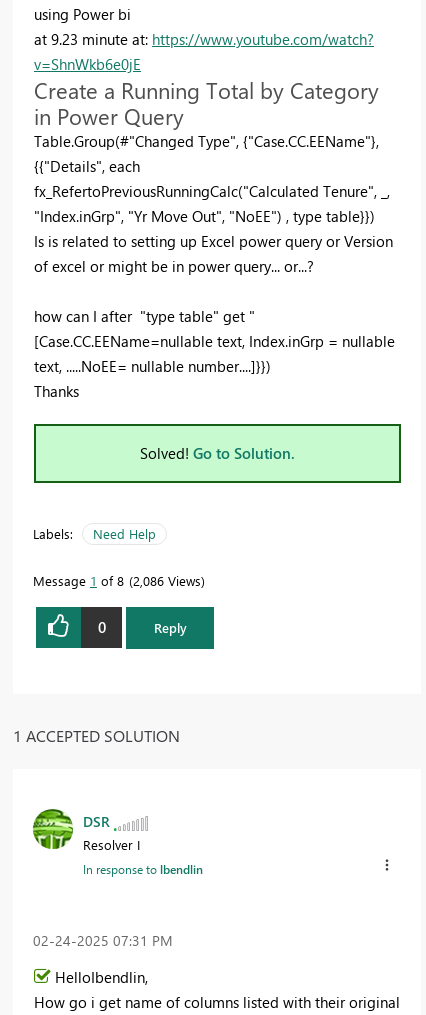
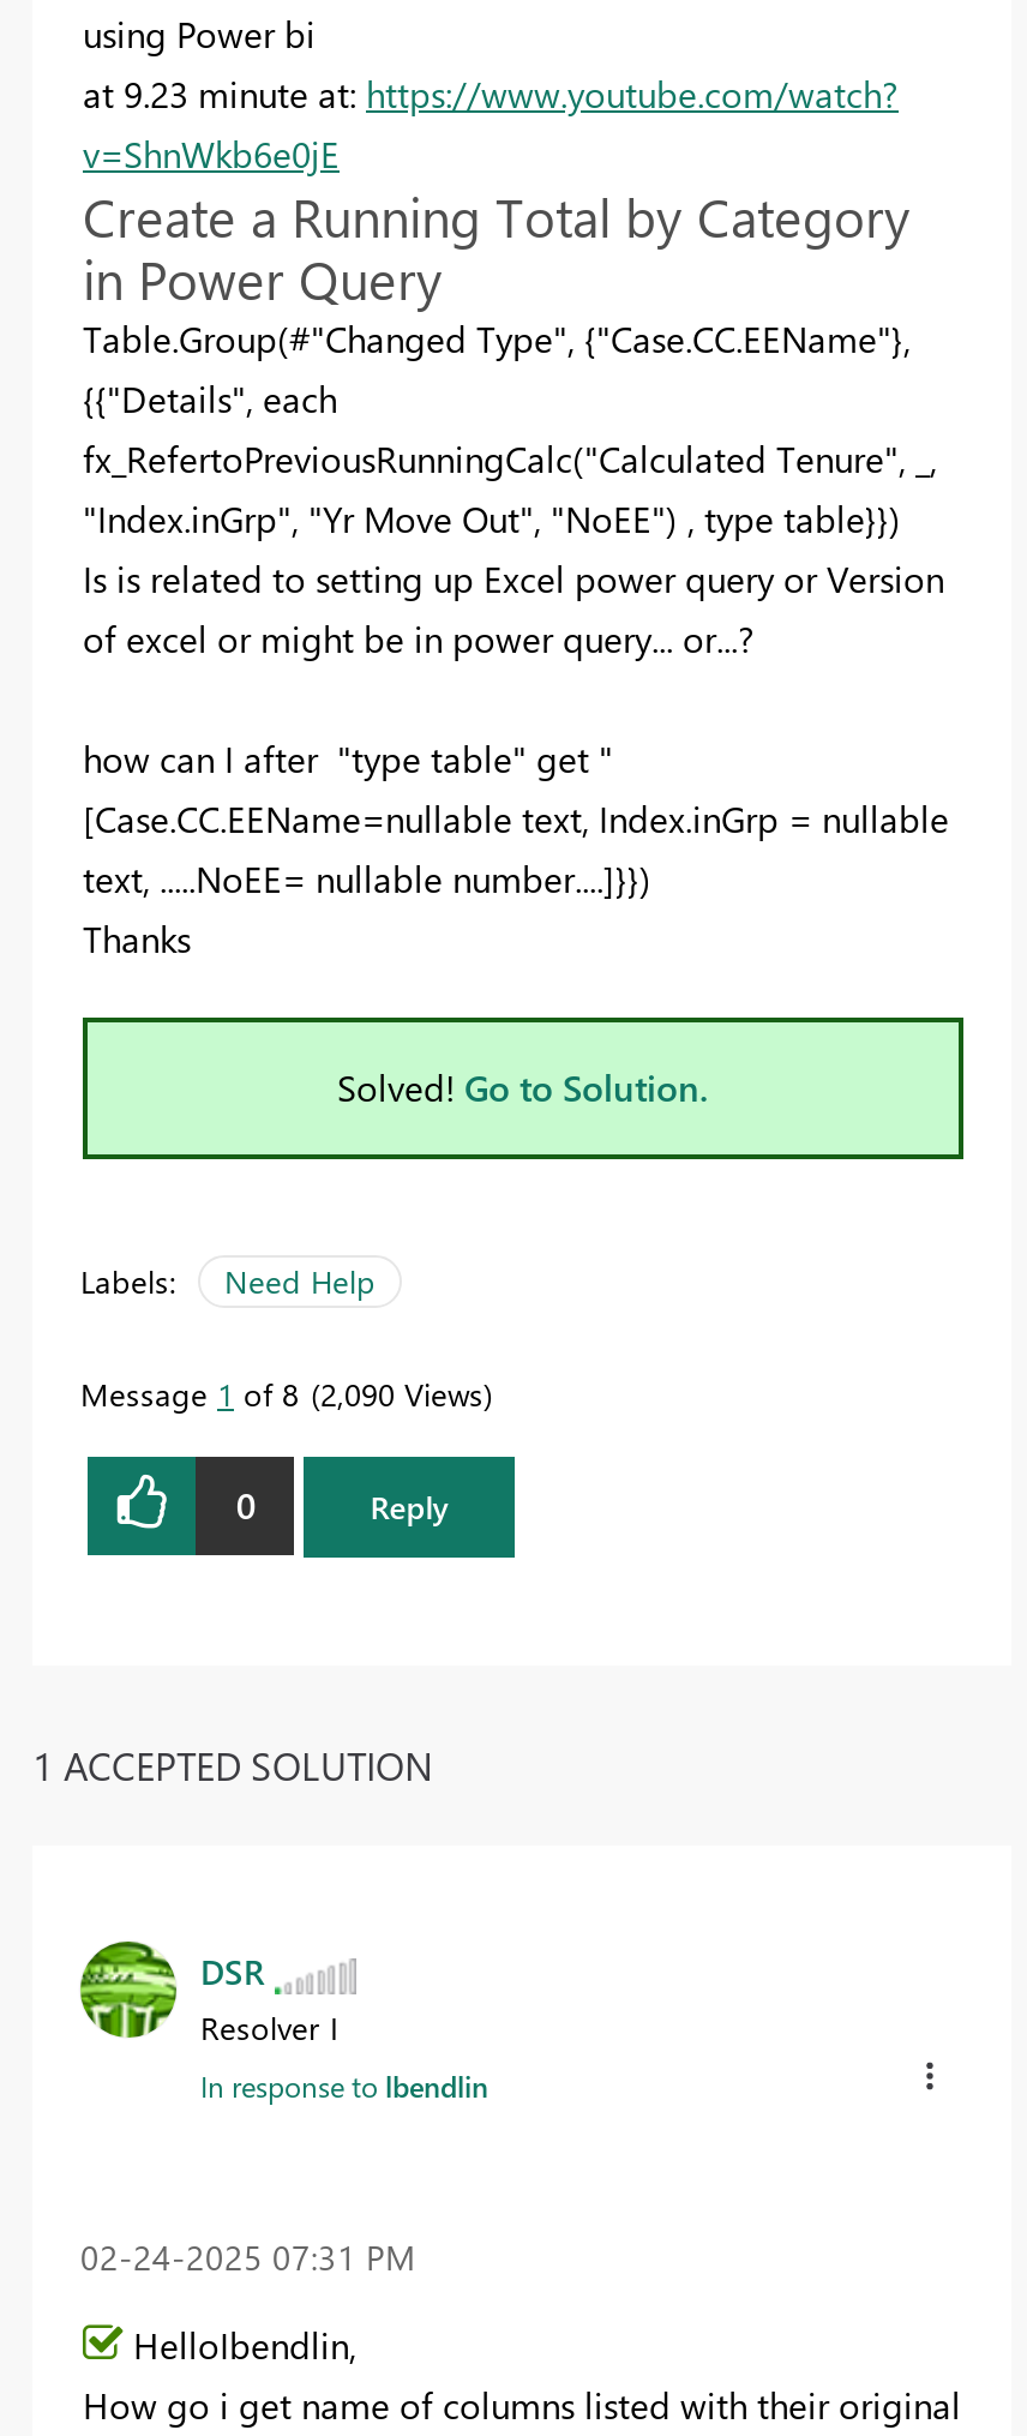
- Message 1 of 8 2,086 Views
+ Message 1 of 8 2,090 Views
